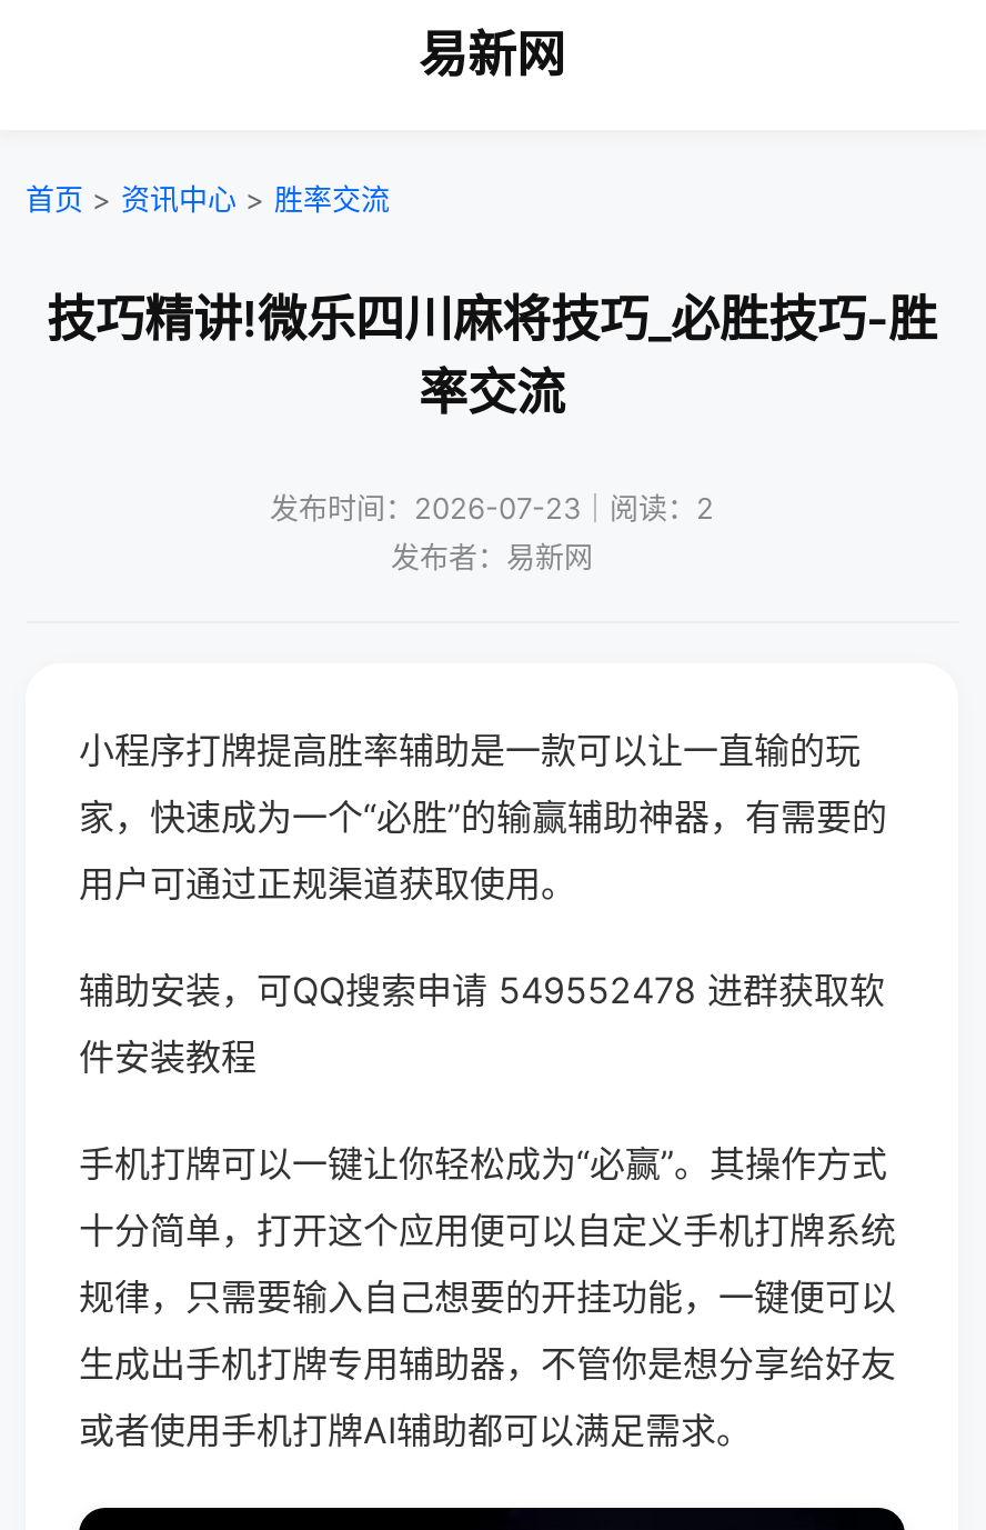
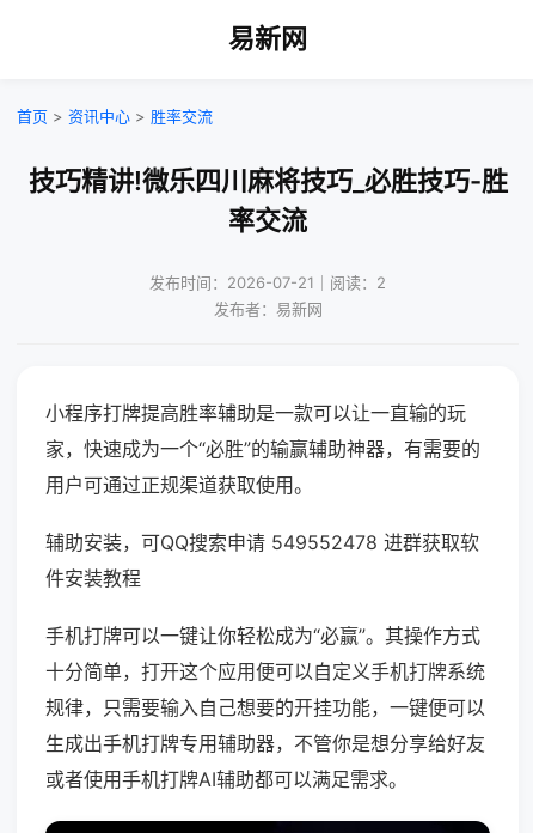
- 发布时间：2026-07-23｜阅读：2
+ 发布时间：2026-07-21｜阅读：2
